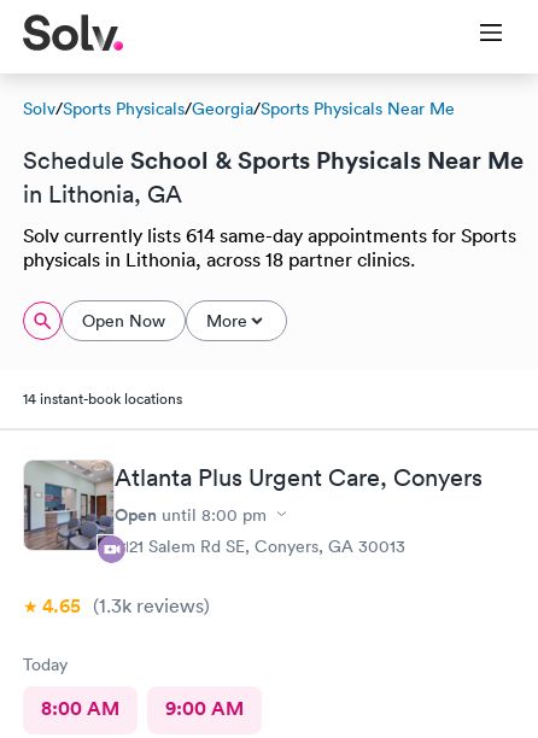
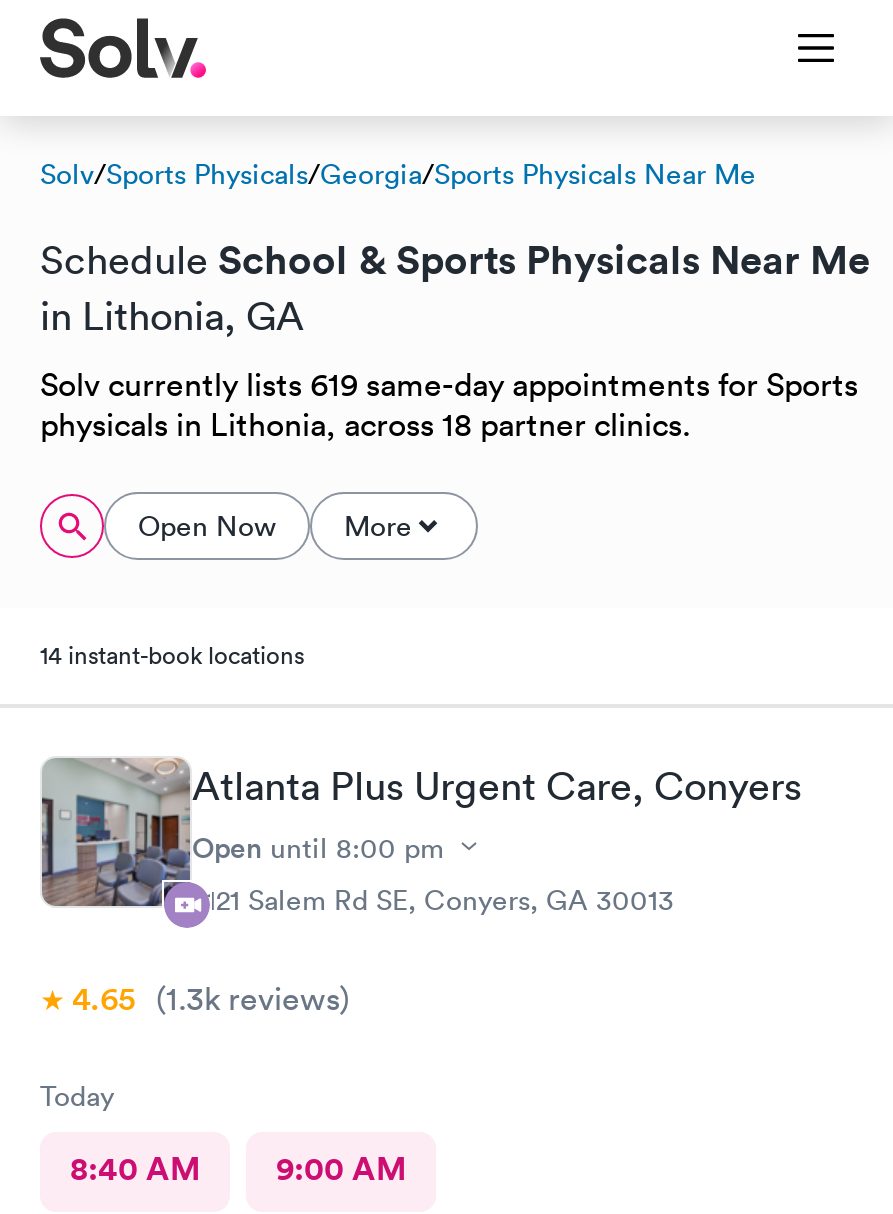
- Solv currently lists 614 same-day appointments for Sports
+ Solv currently lists 619 same-day appointments for Sports

- 8:00 AM 9:00 AM
+ 8:40 AM 9:00 AM
